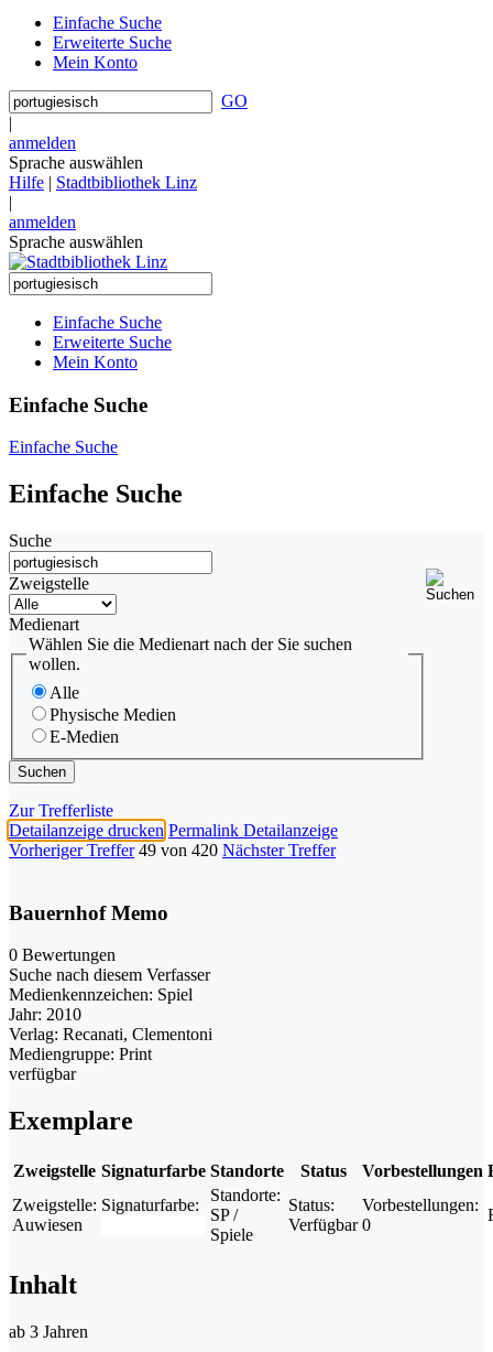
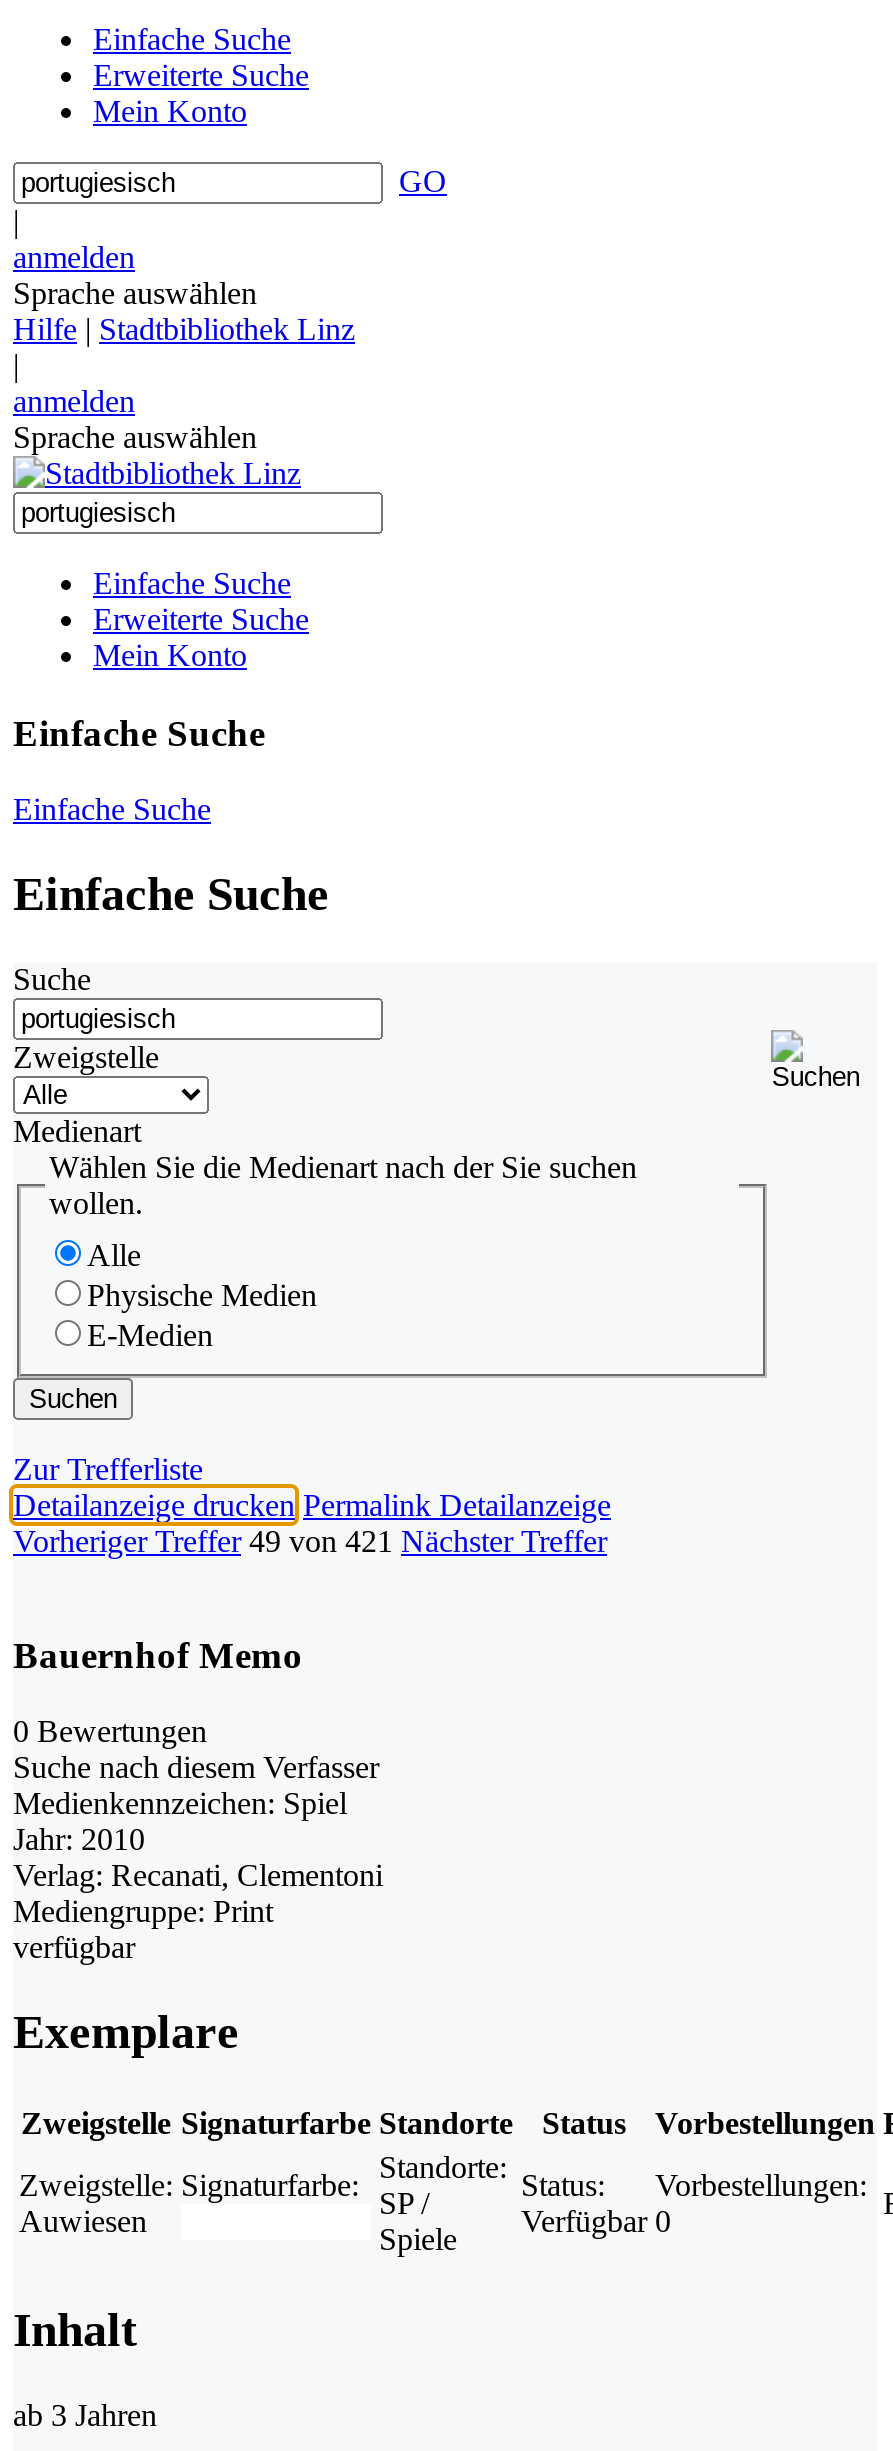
- Vorheriger Treffer 49 von 420 Nächster Treffer
+ Vorheriger Treffer 49 von 421 Nächster Treffer
